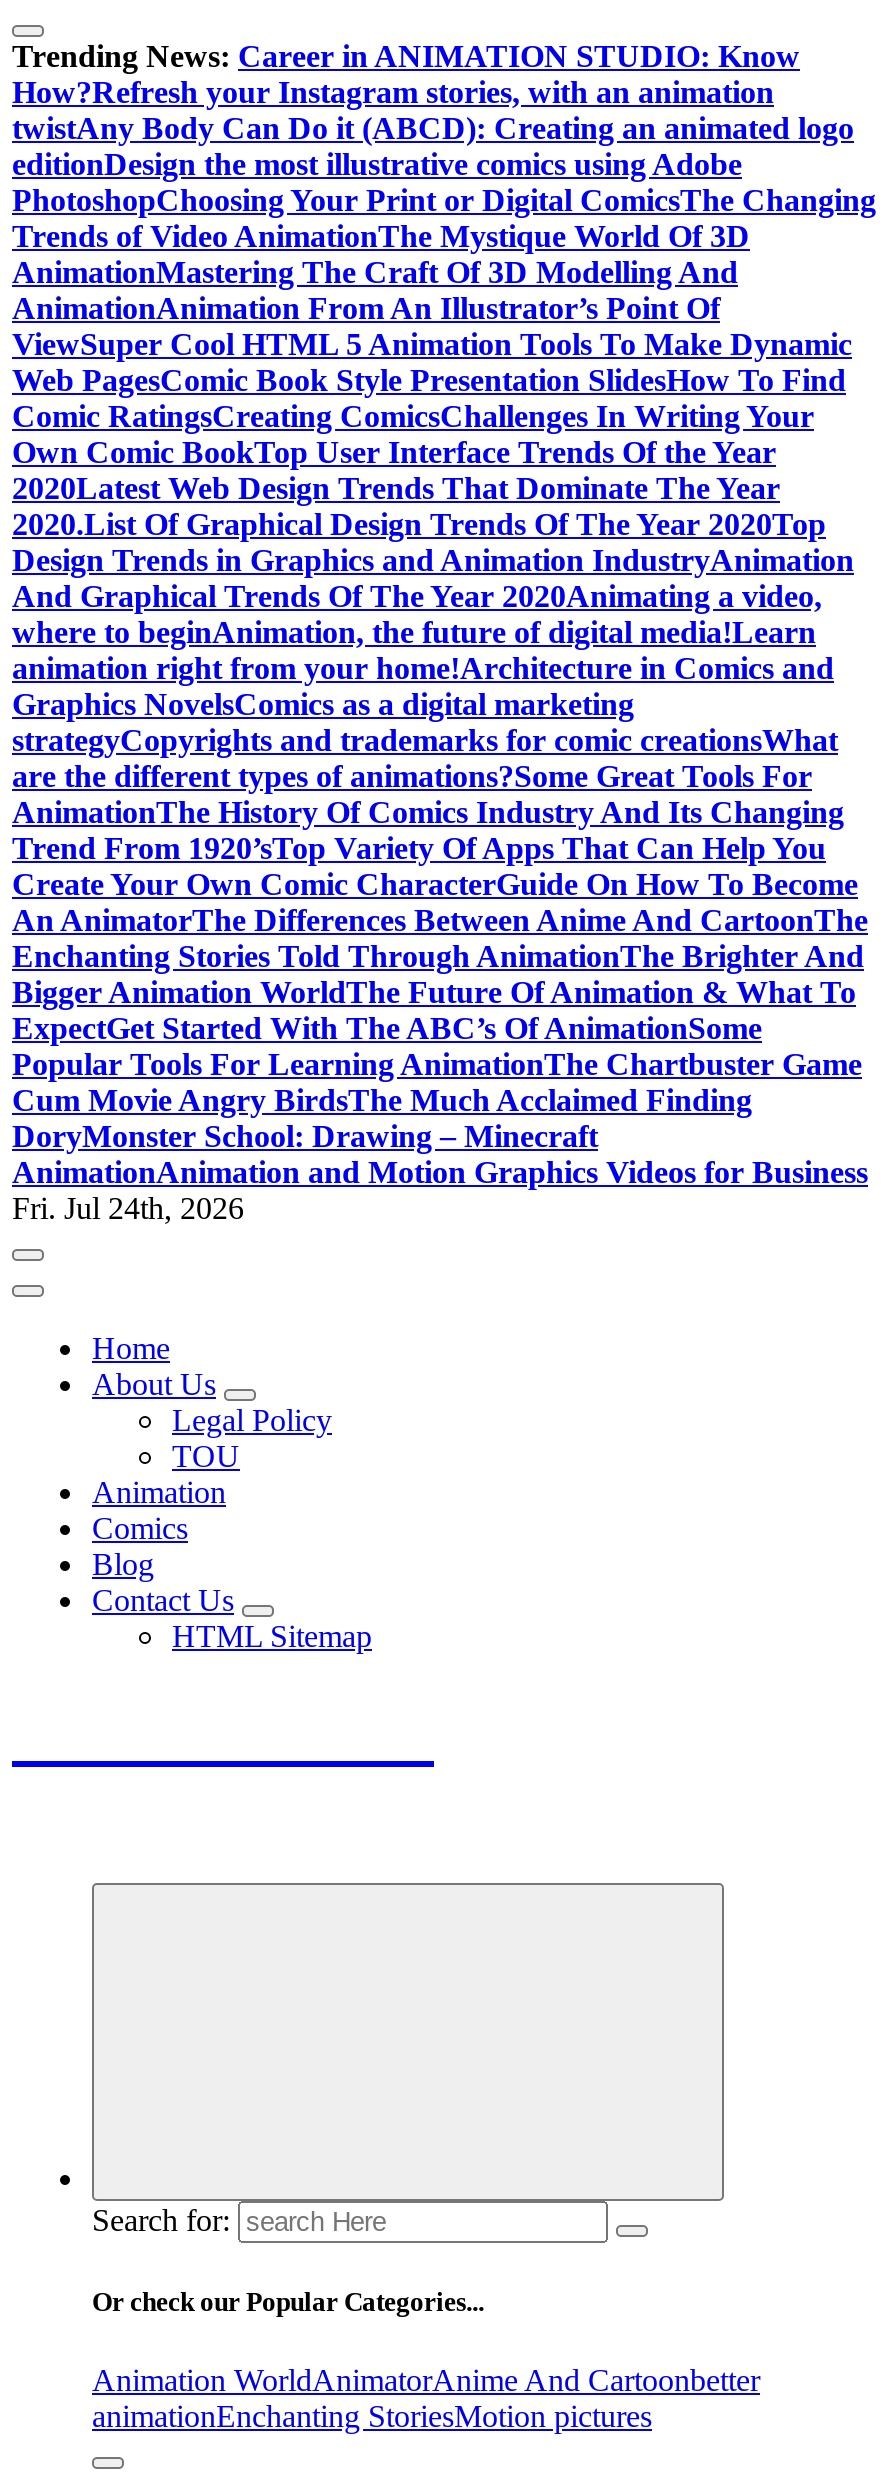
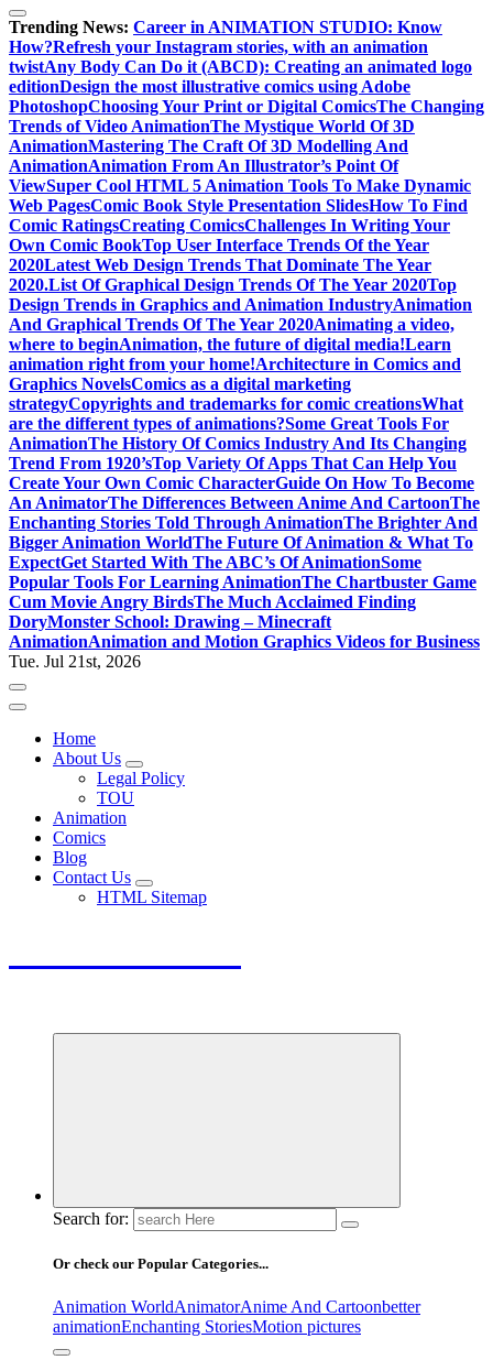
- Fri. Jul 24th, 2026
+ Tue. Jul 21st, 2026
